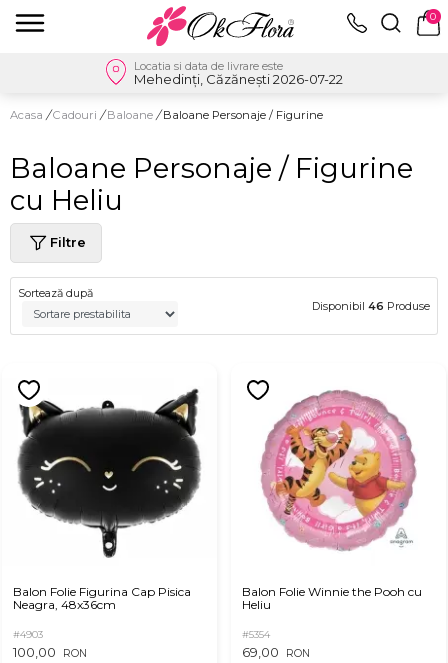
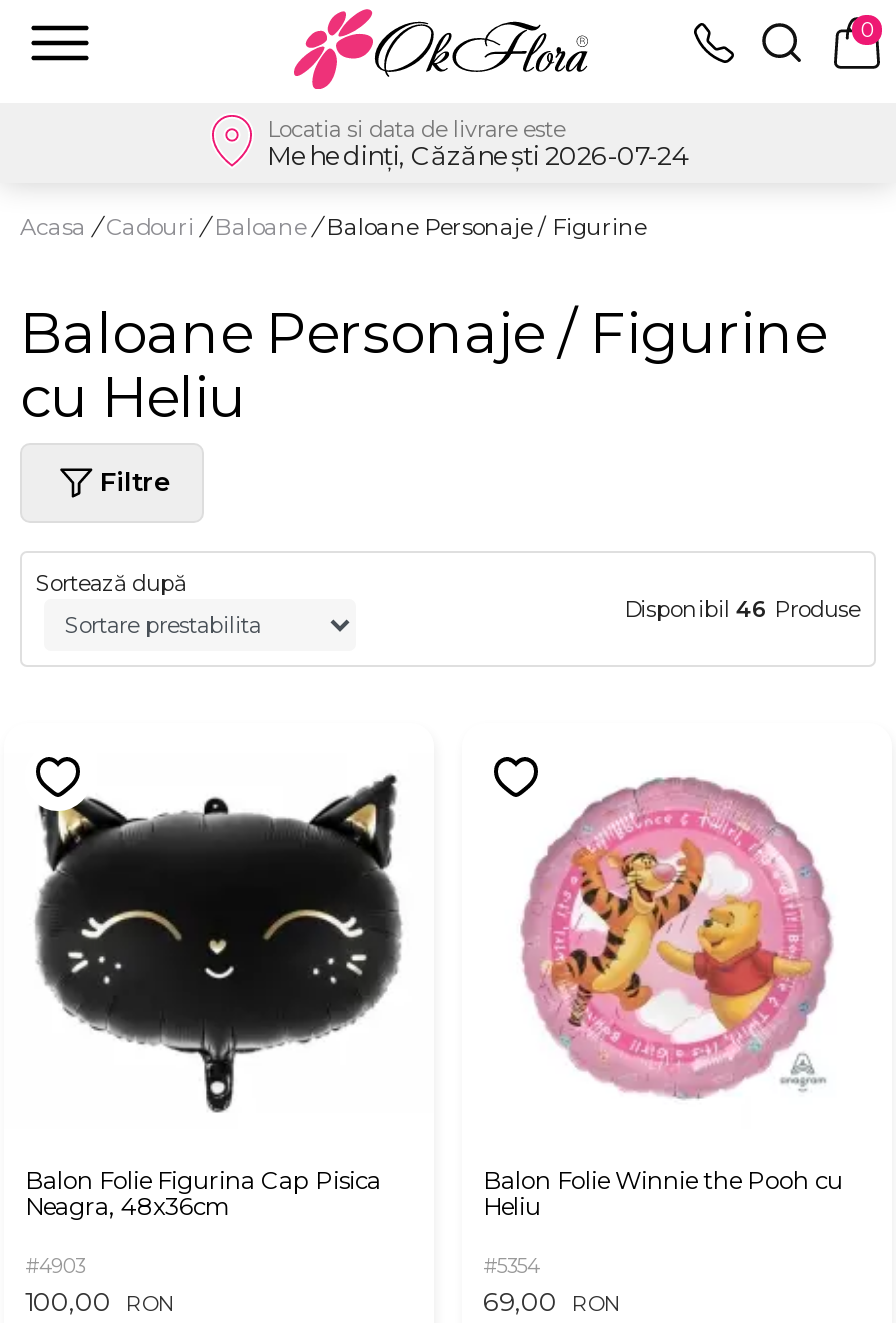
- Mehedinți, Căzănești 2026-07-22
+ Mehedinți, Căzănești 2026-07-24
